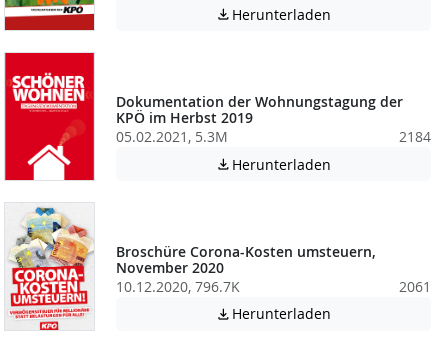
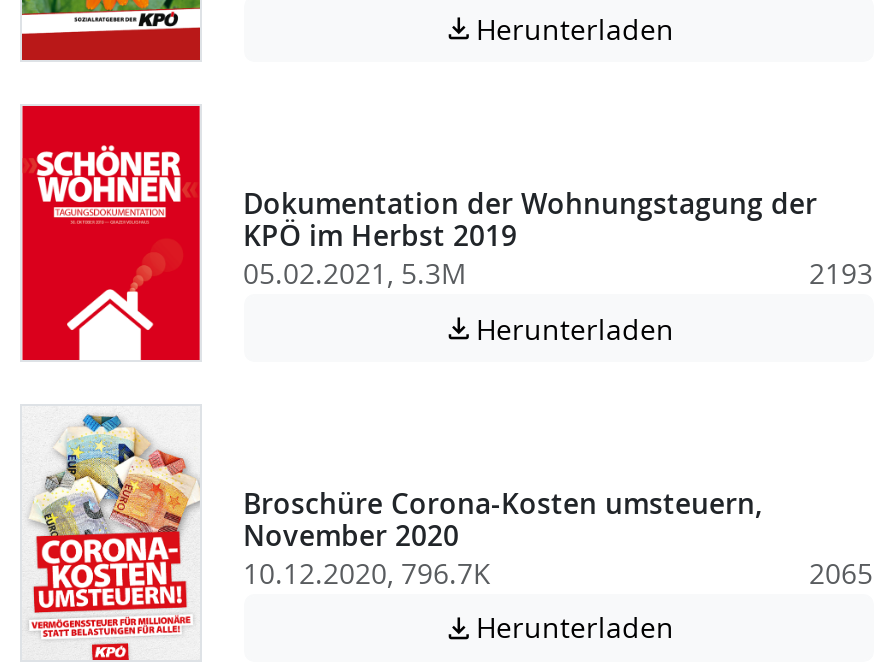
- 2184
+ 2193

- 2061
+ 2065
